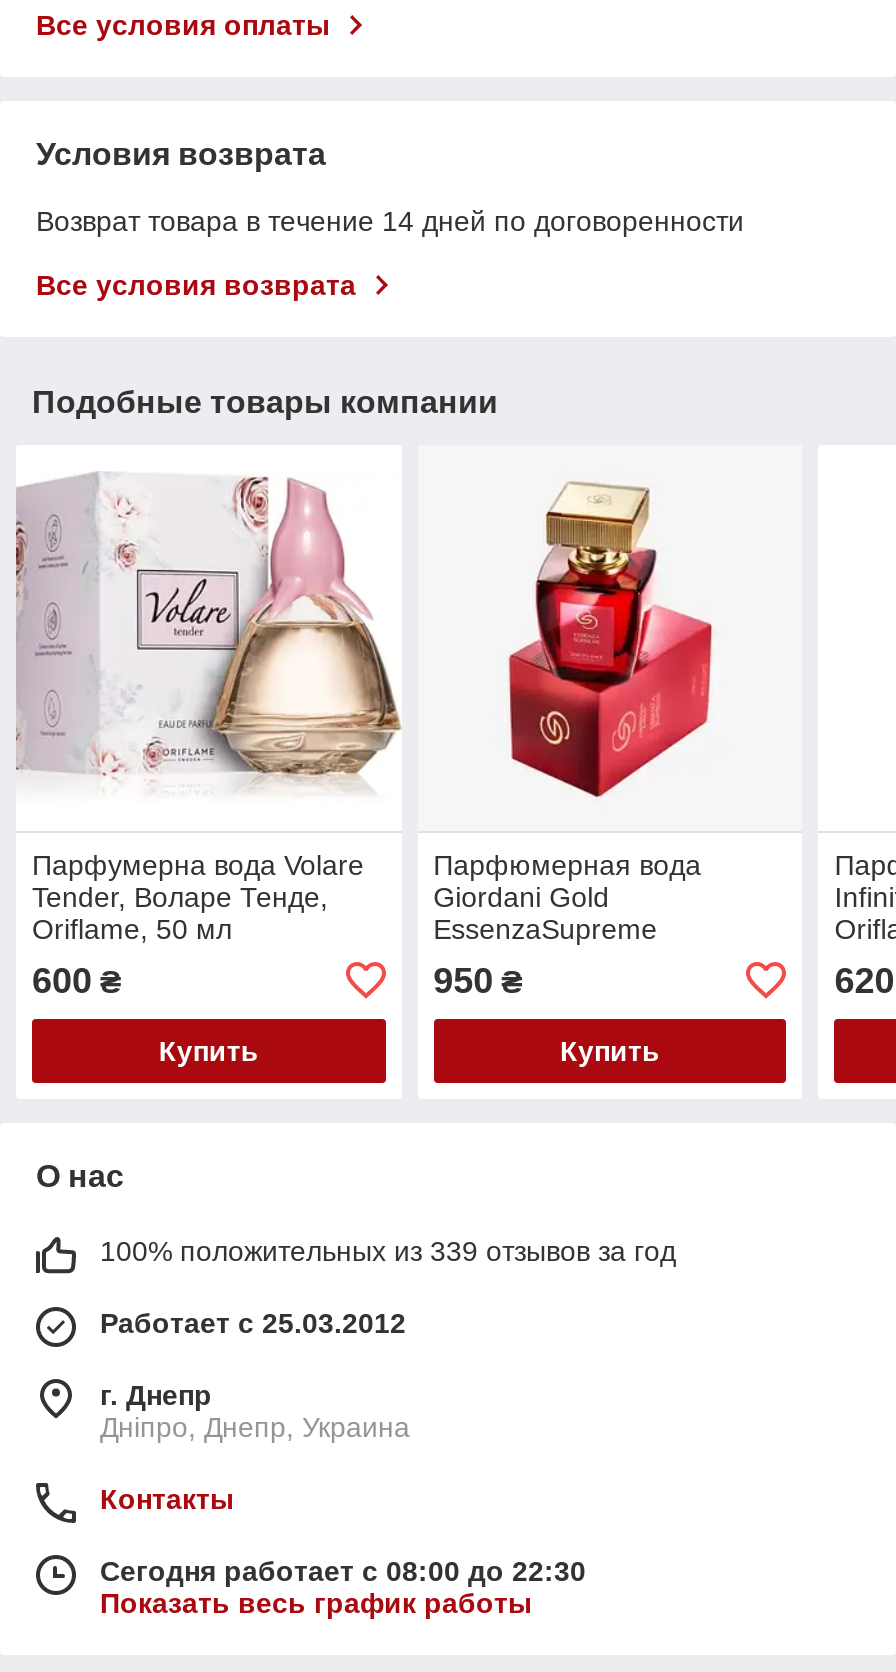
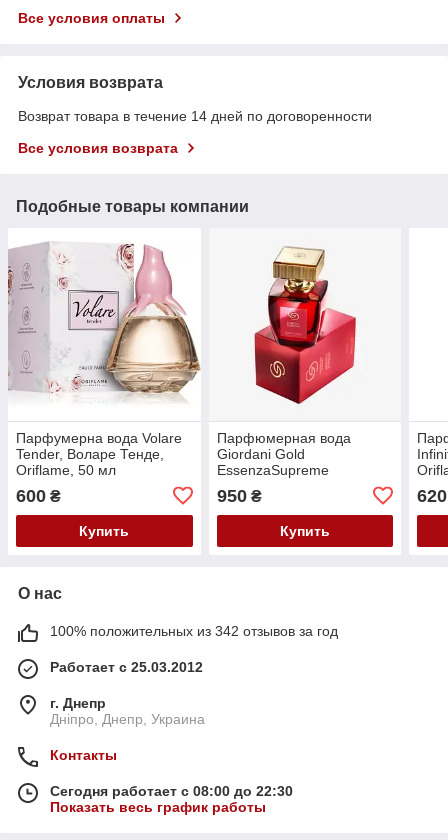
- 100% положительных из 339 отзывов за год
+ 100% положительных из 342 отзывов за год
